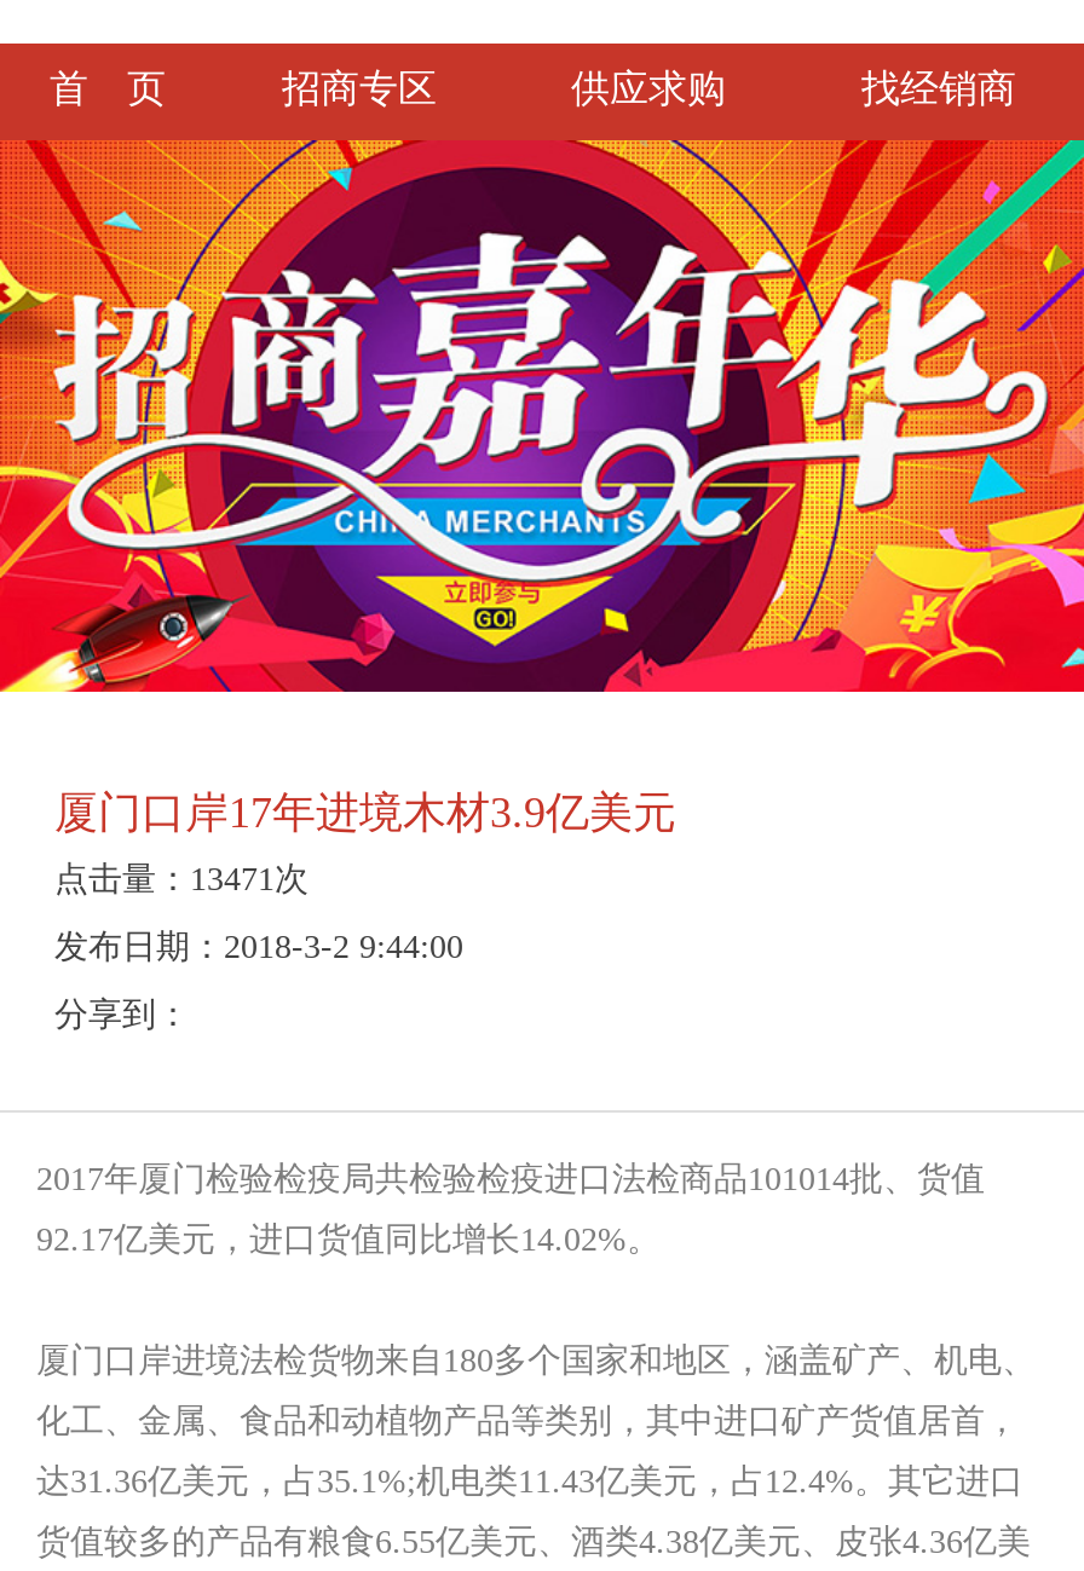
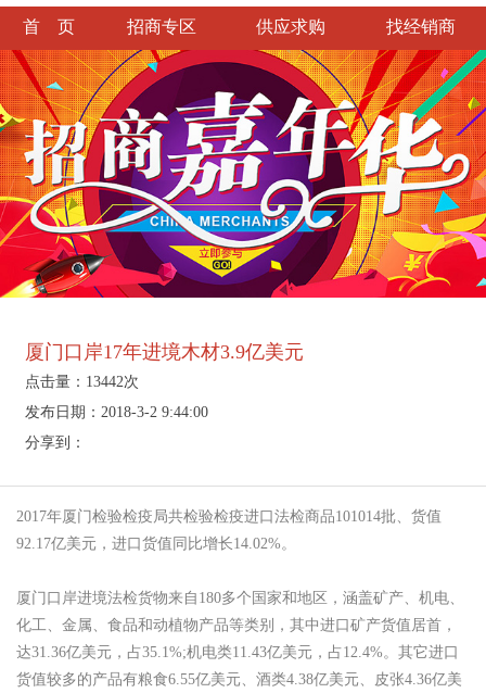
- 点击量：13471次
+ 点击量：13442次
